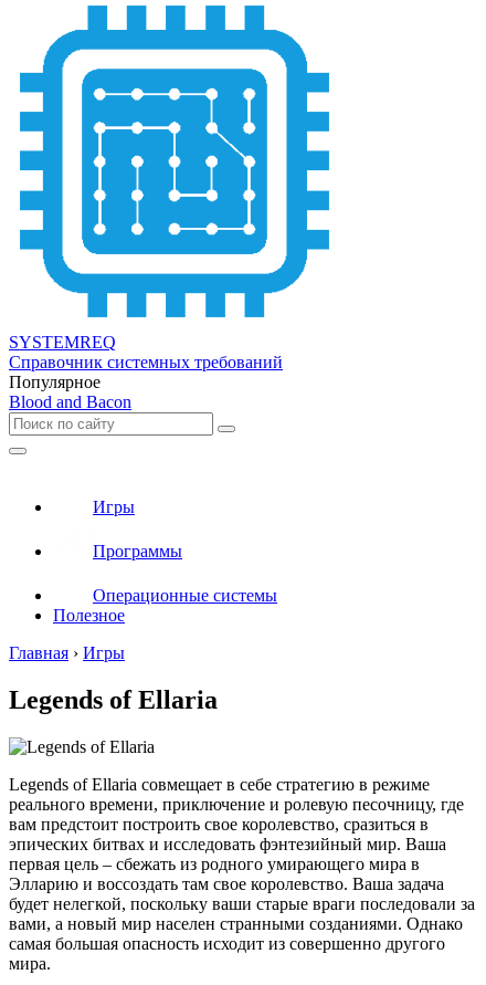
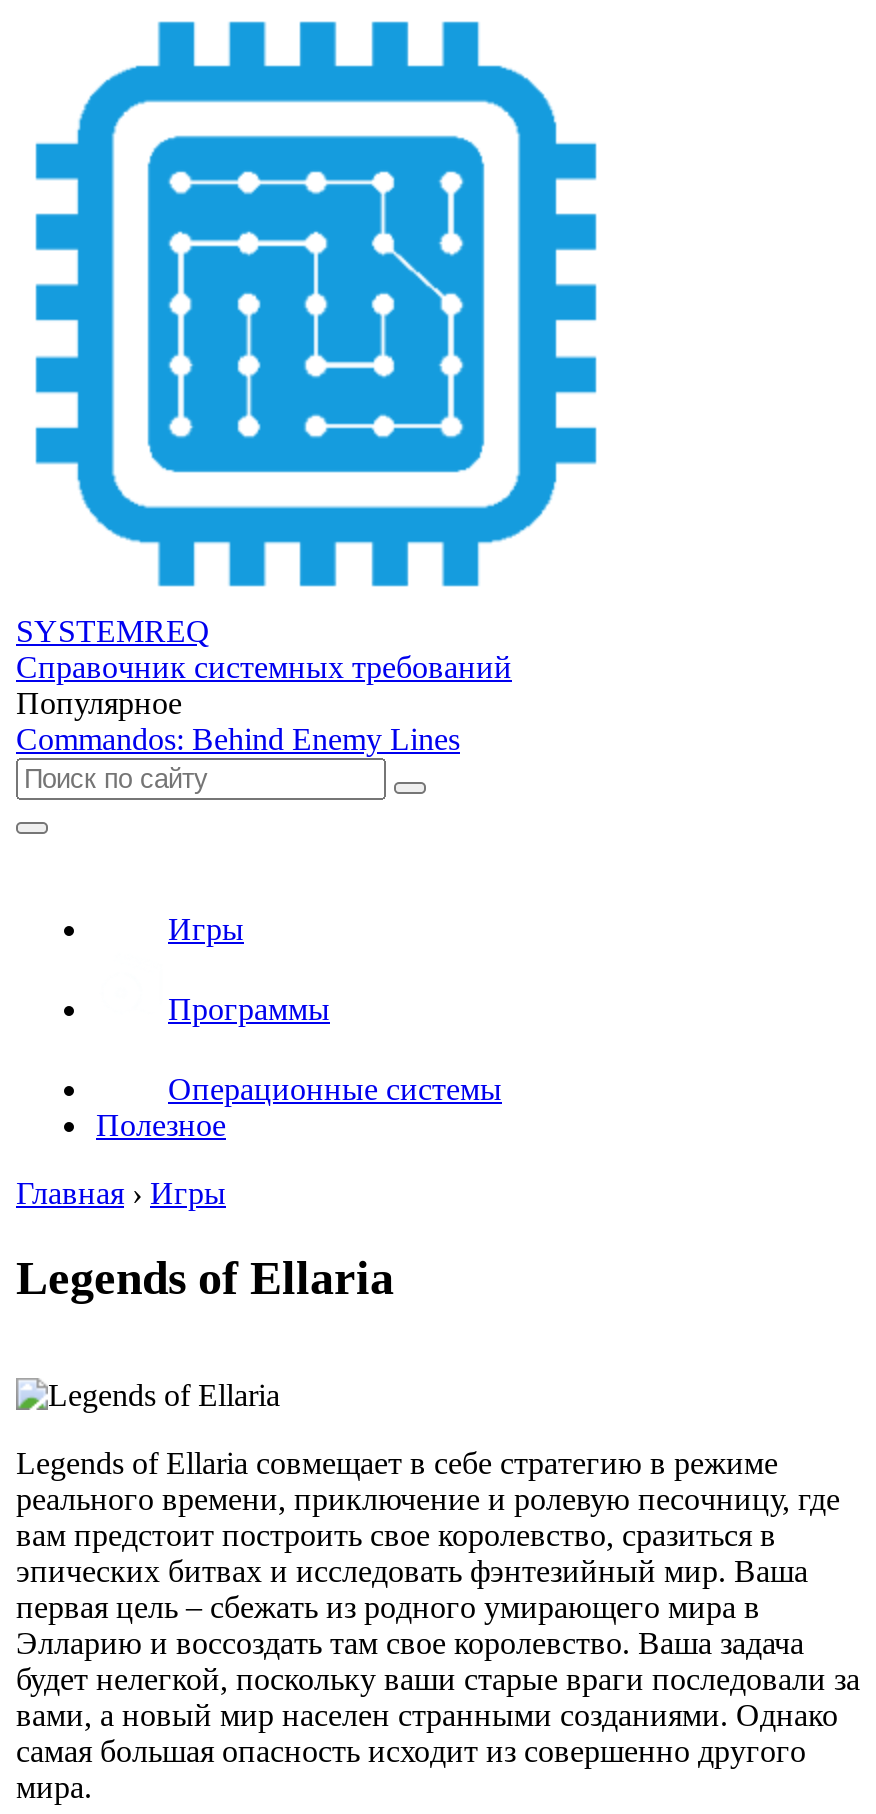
- Blood and Bacon
+ Commandos: Behind Enemy Lines
